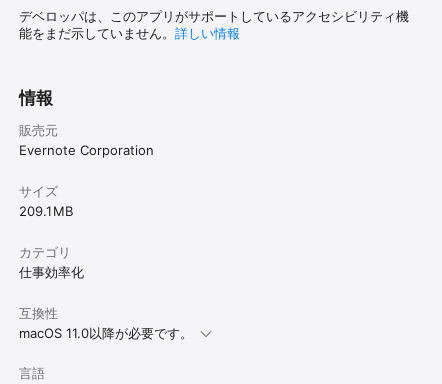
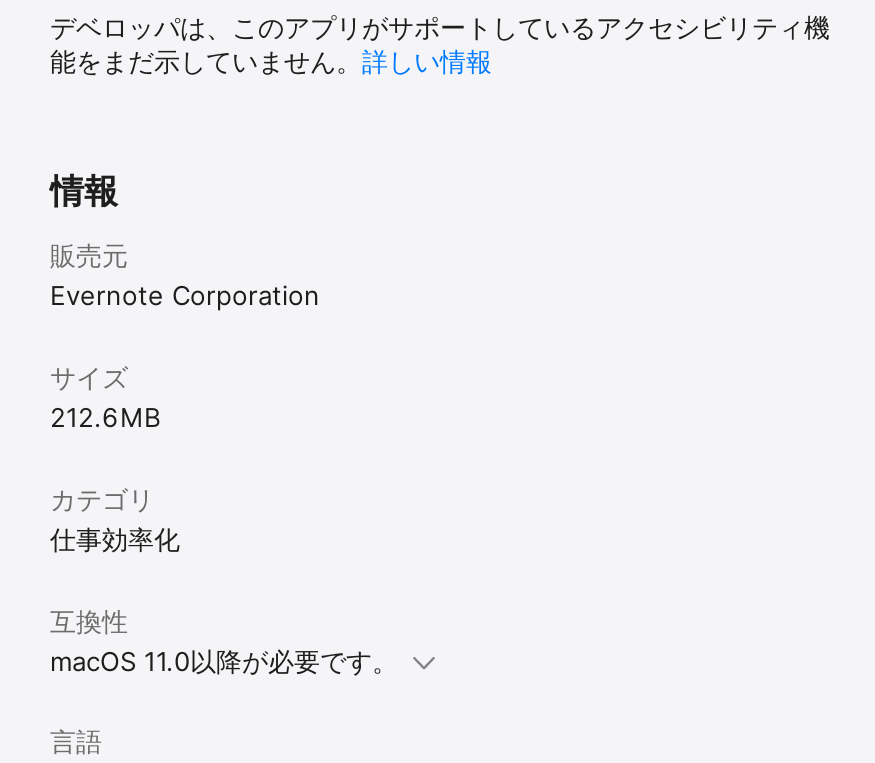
- 209.1 MB
+ 212.6 MB
